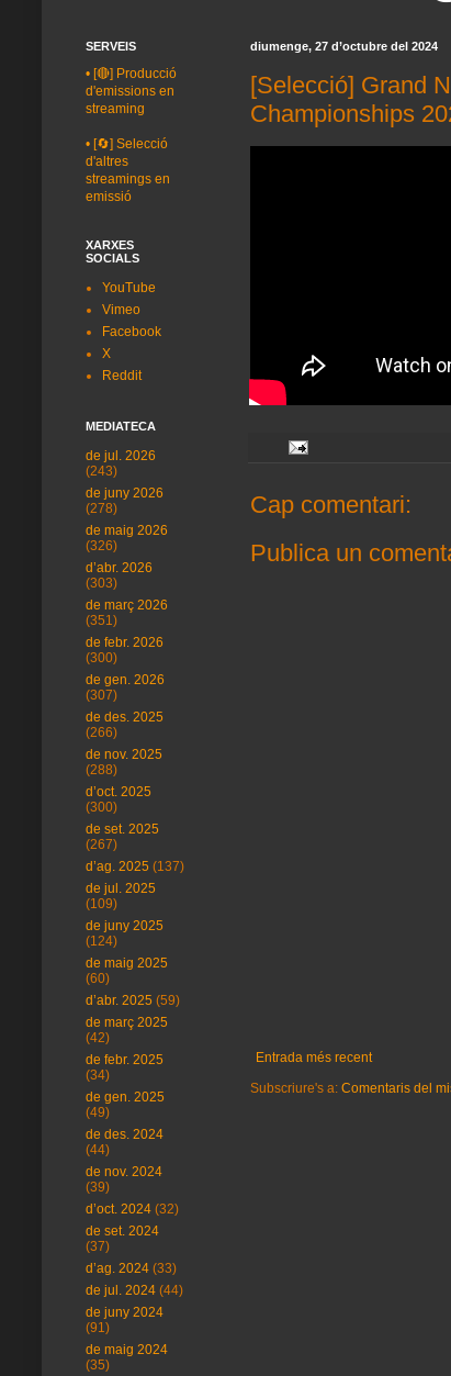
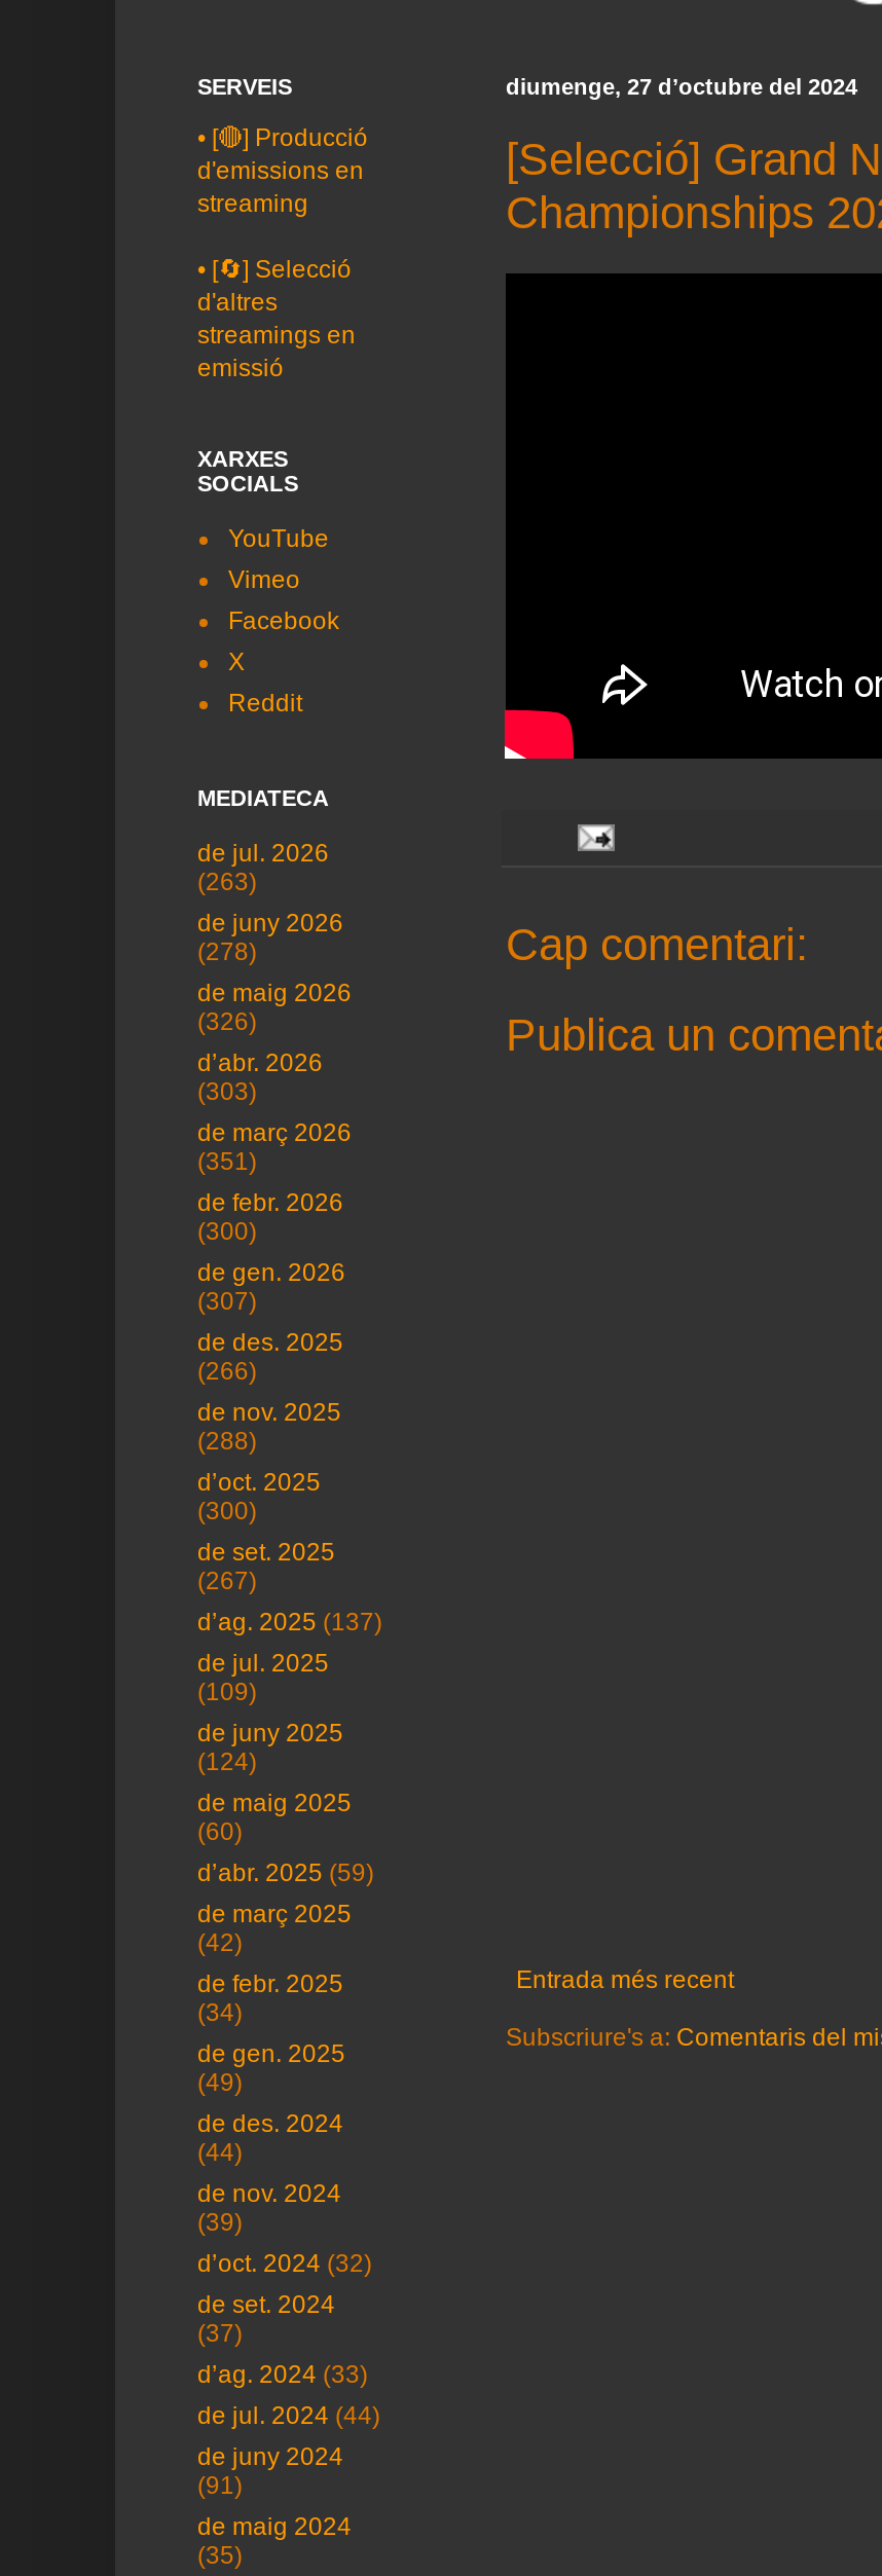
- (243)
+ (263)
